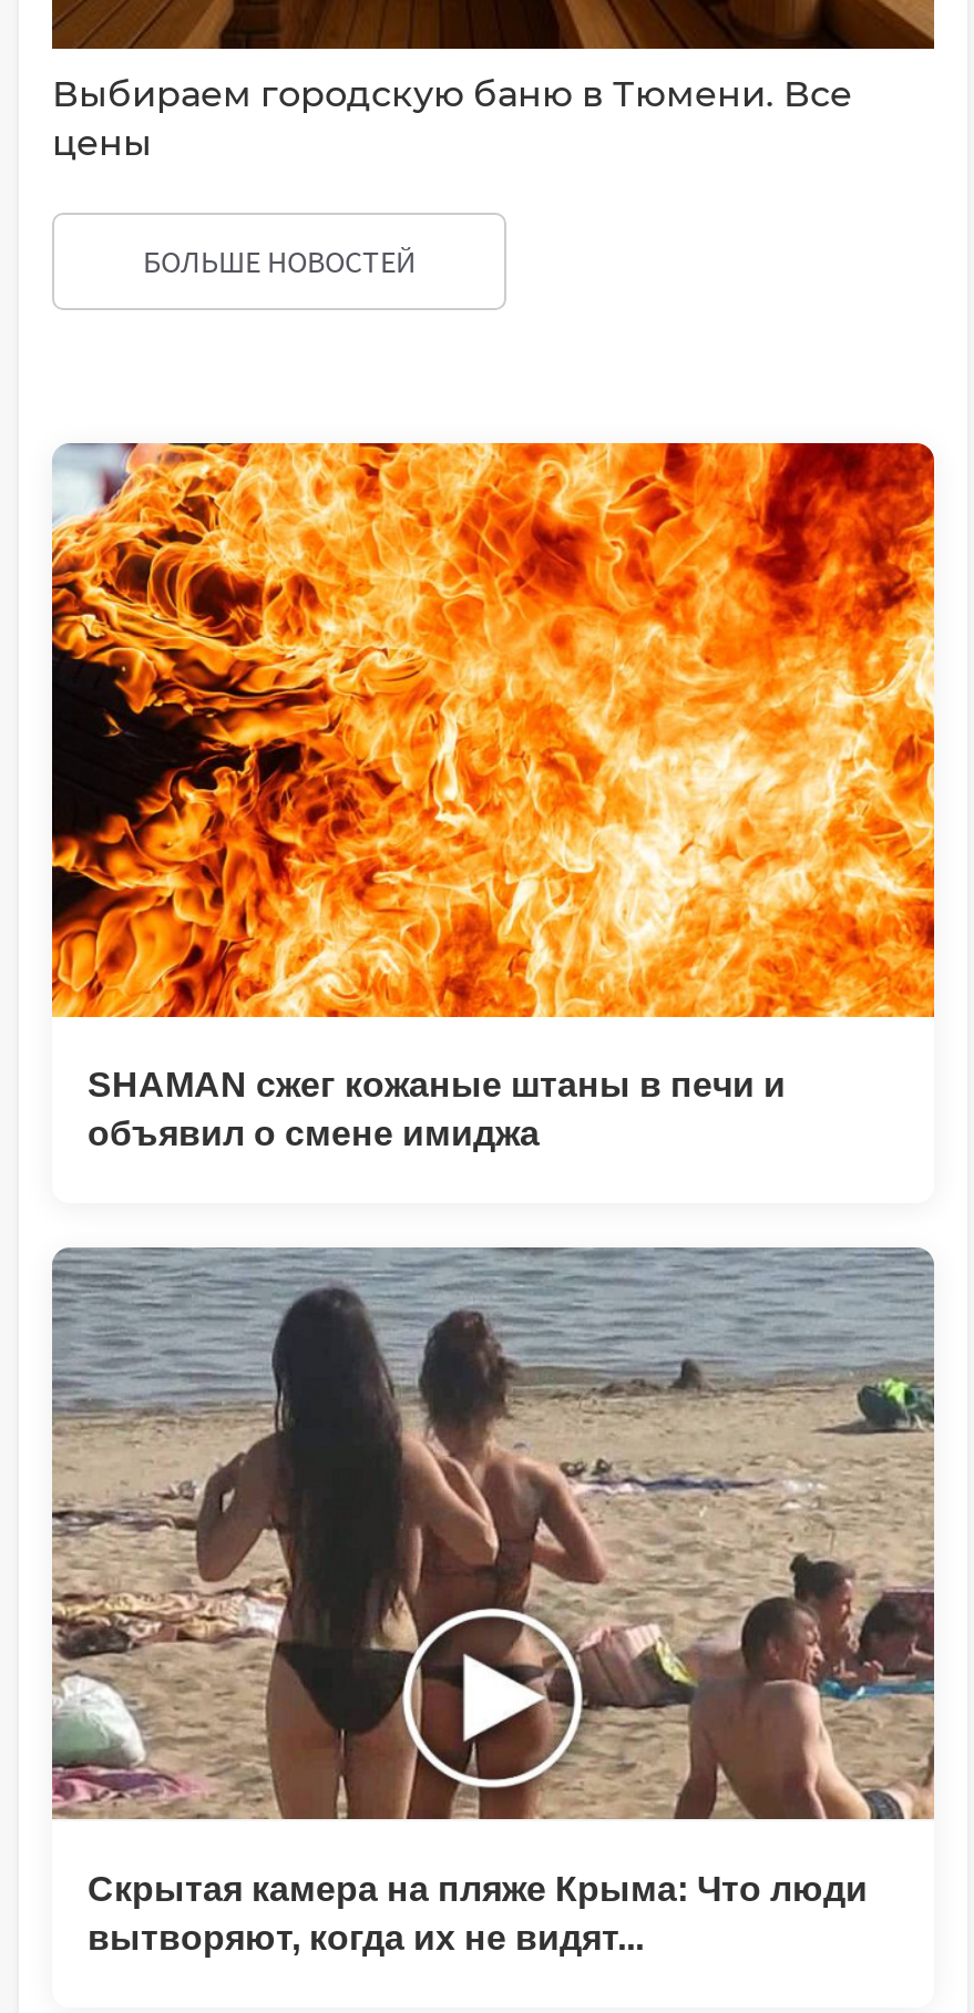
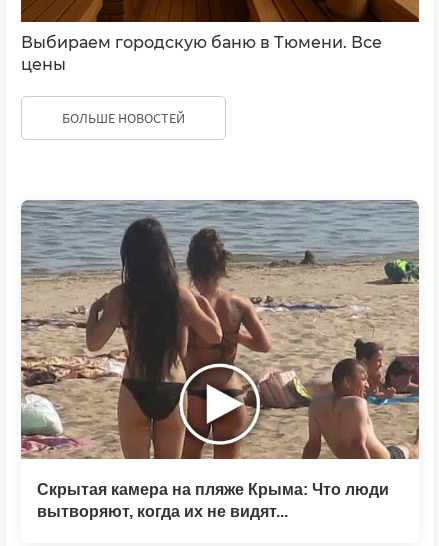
- [image]
- SHAMAN сжег кожаные штаны в печи и
- объявил о смене имиджа
